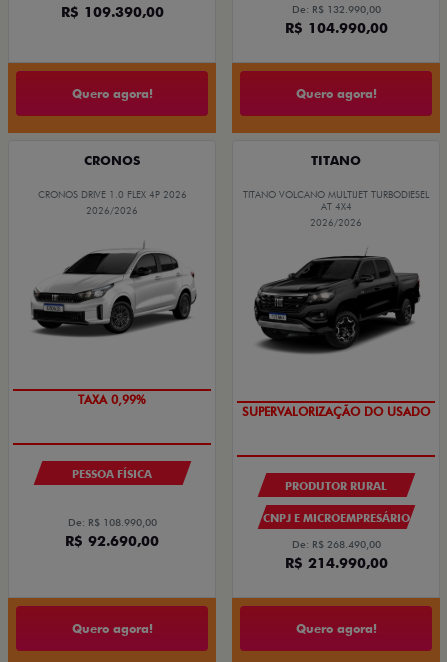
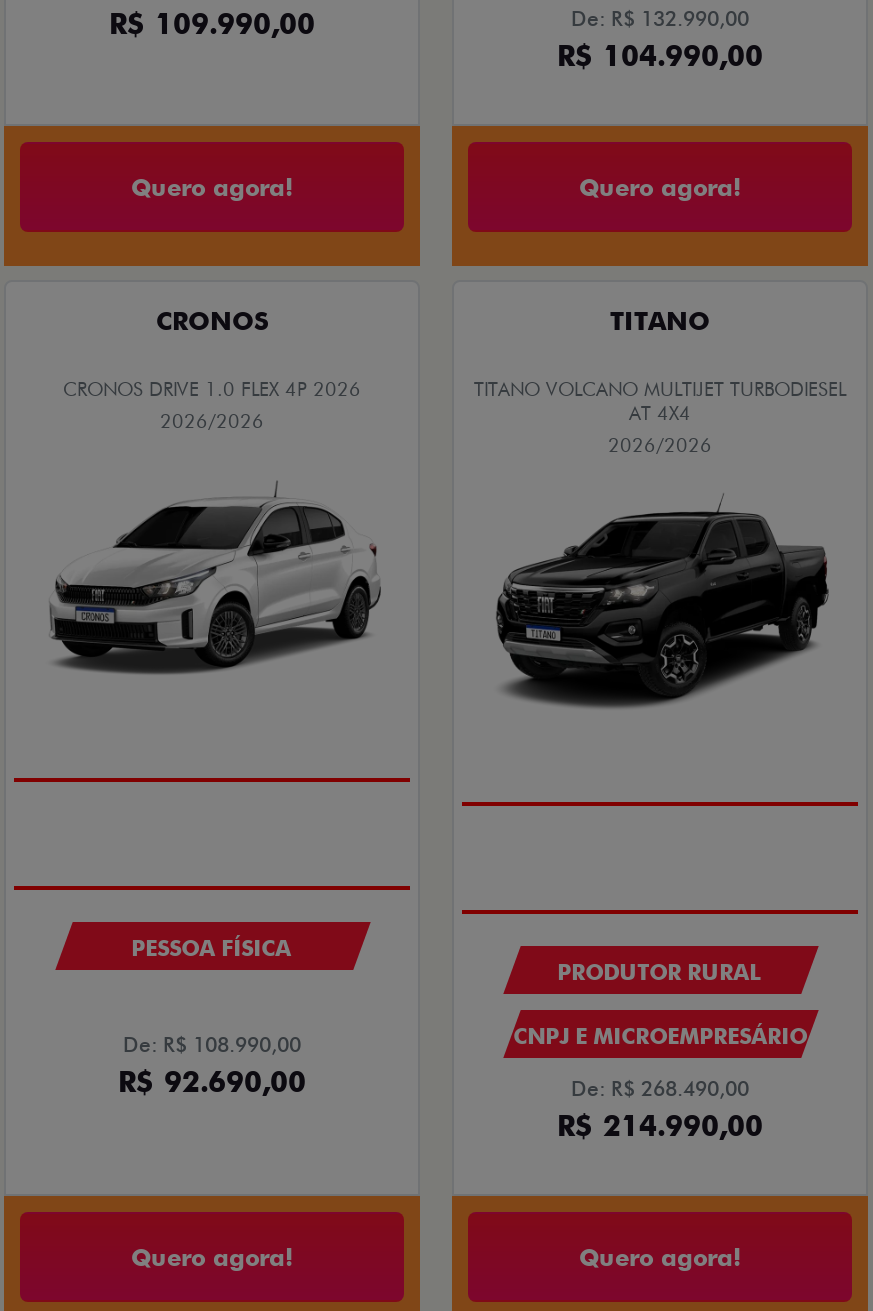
- R$ 109.390,00
+ R$ 109.990,00

- TAXA 0,99%

- SUPERVALORIZAÇÃO DO USADO
